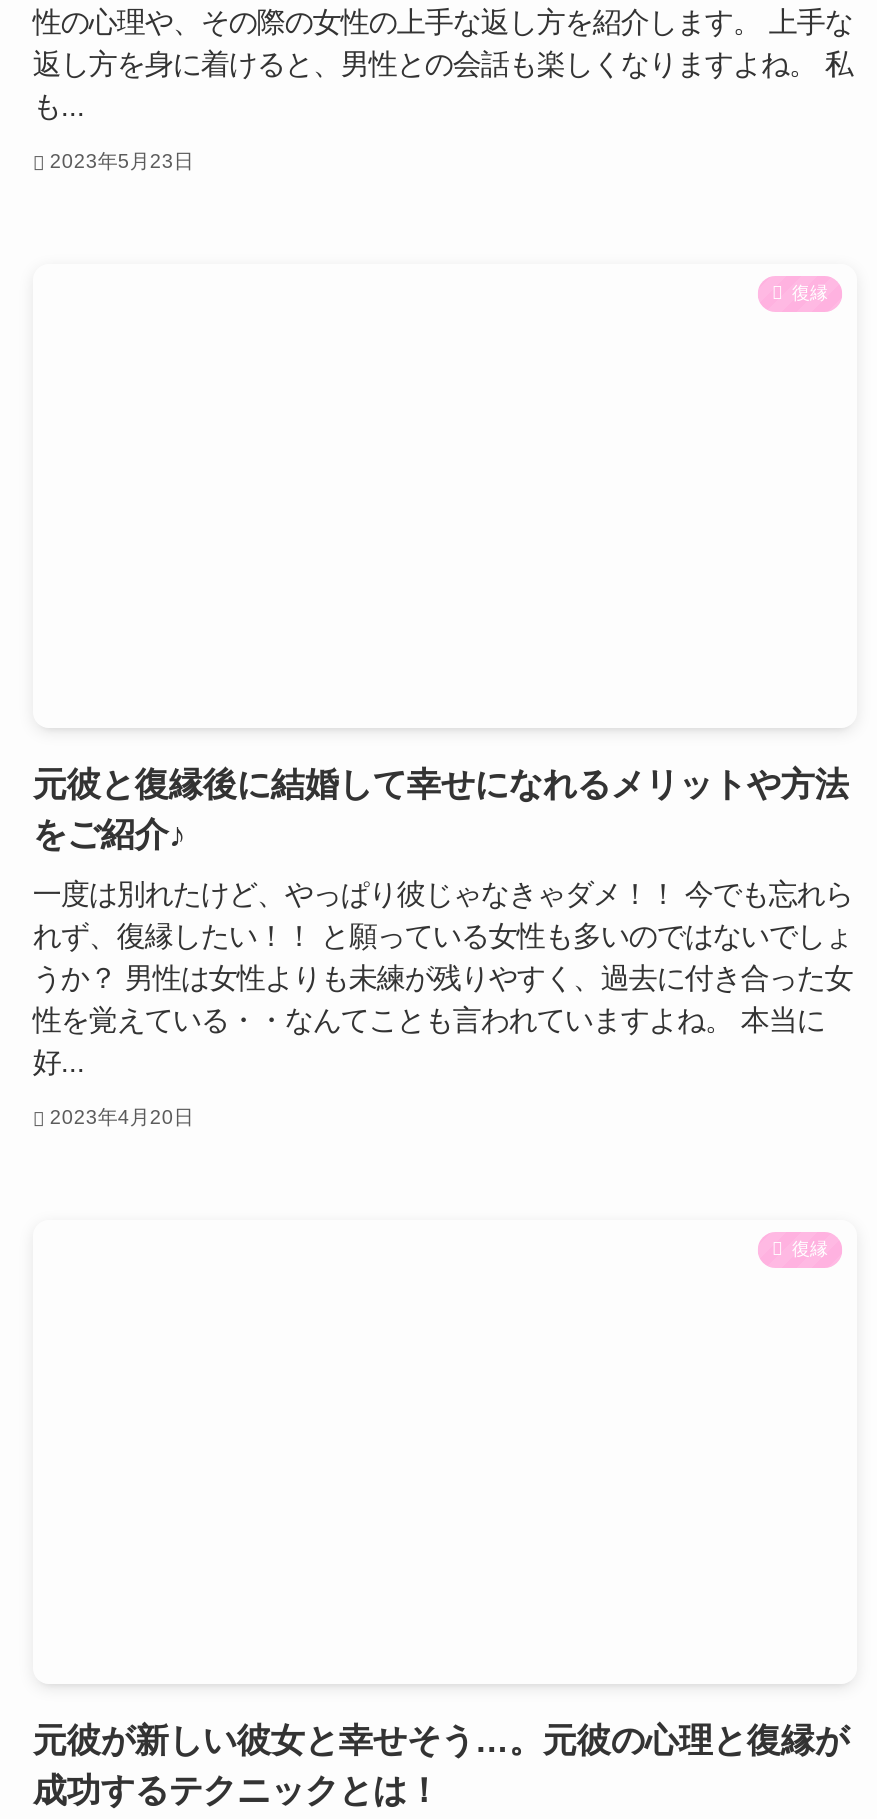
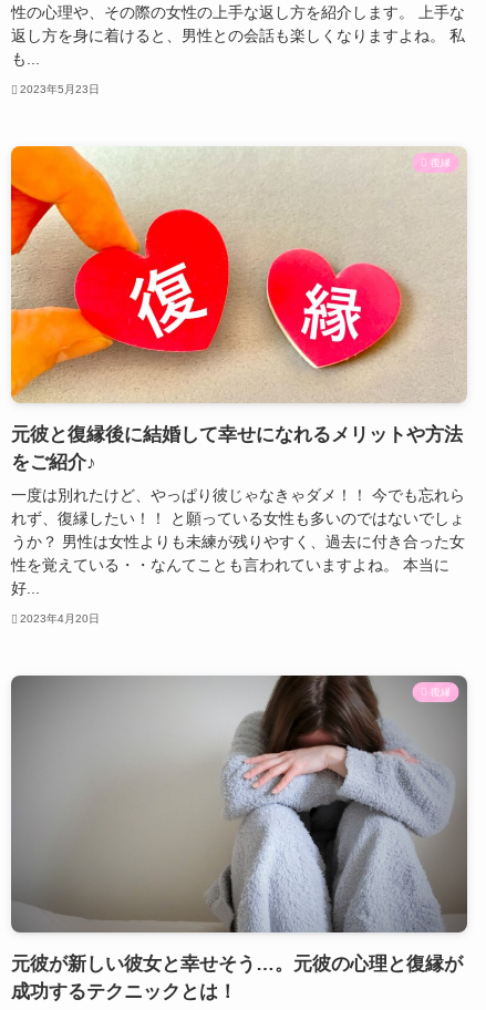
+ [image]

+ [image]
